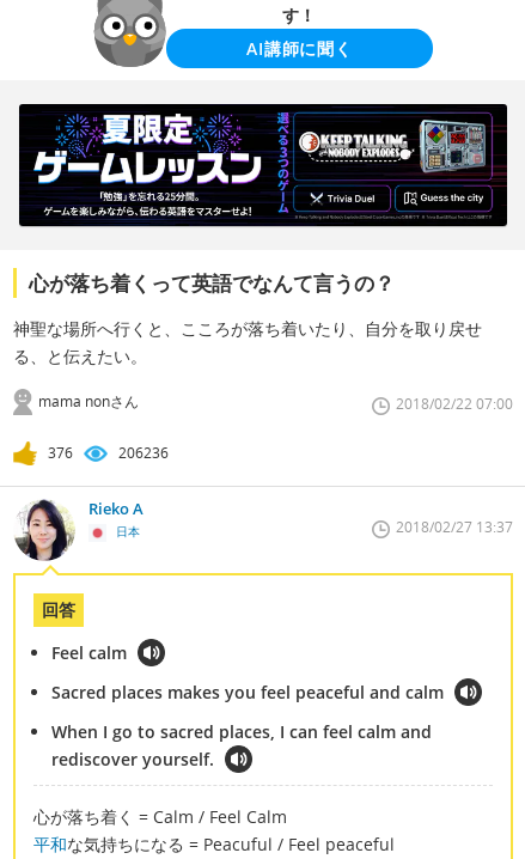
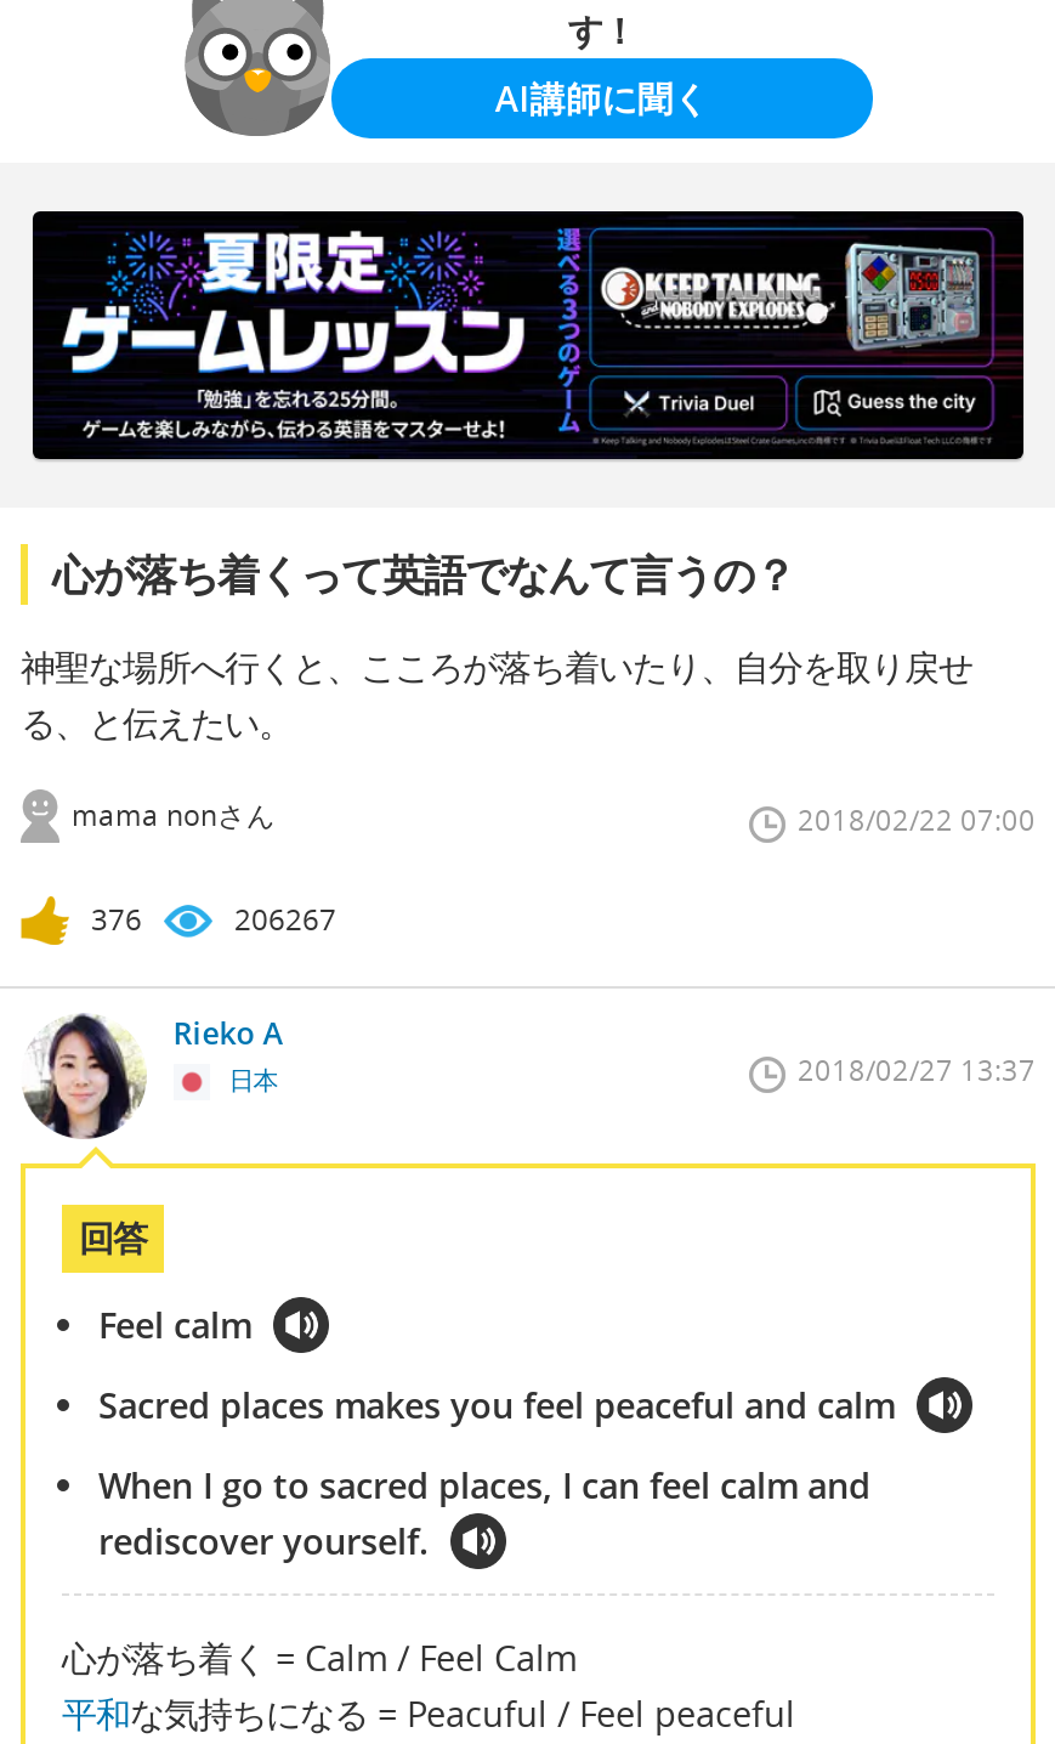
- 206236
+ 206267
